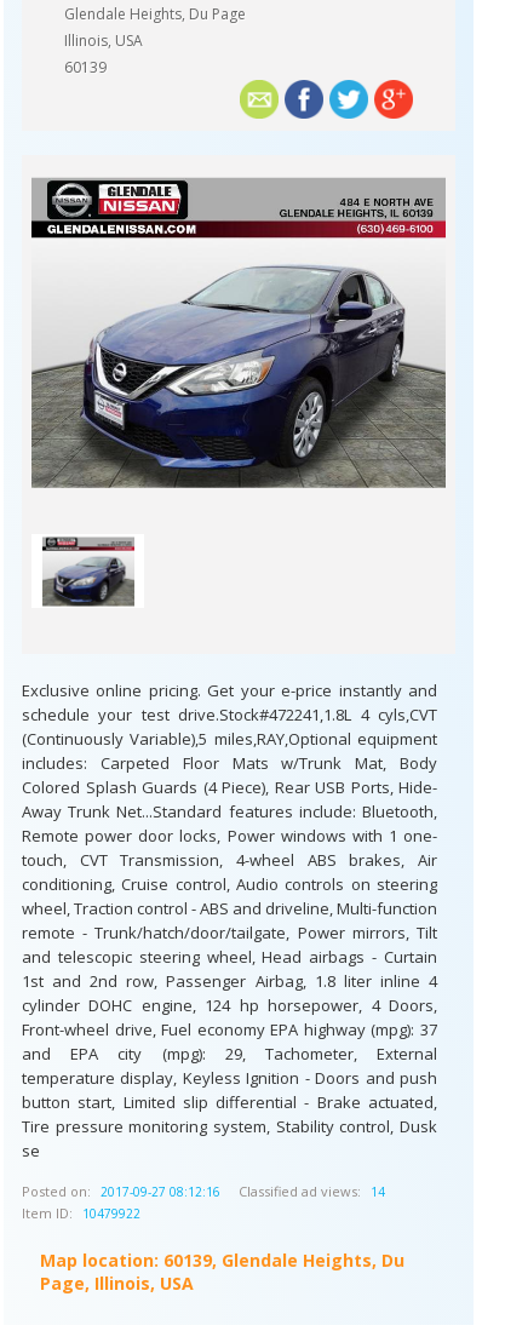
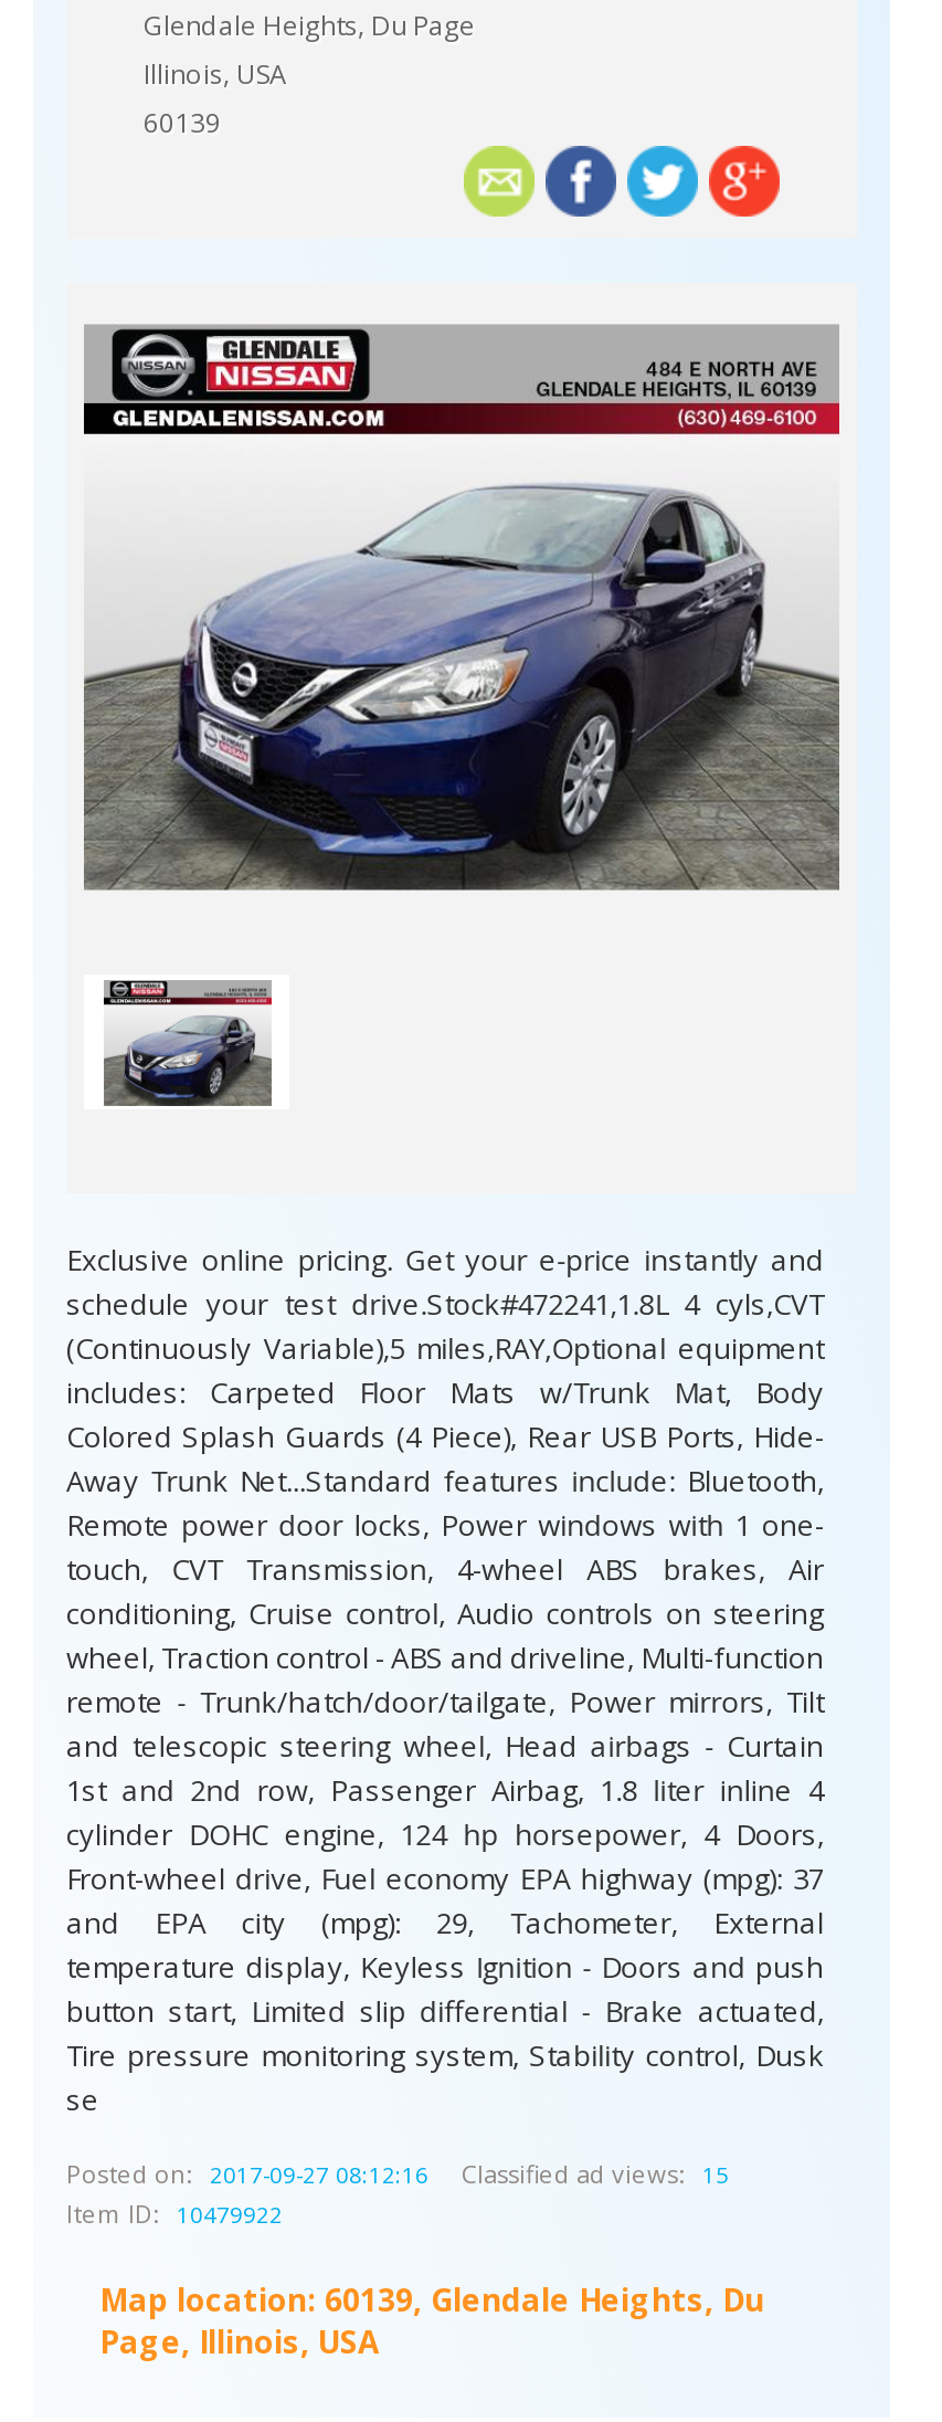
- Classified ad views: 14
+ Classified ad views: 15
